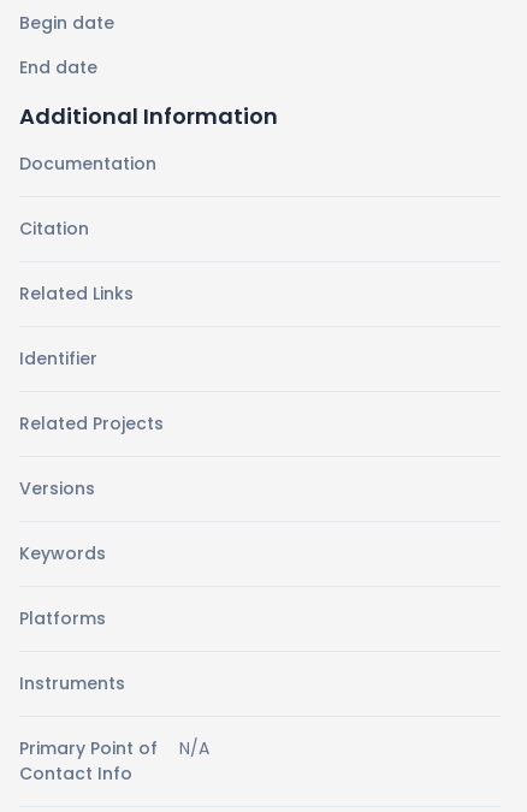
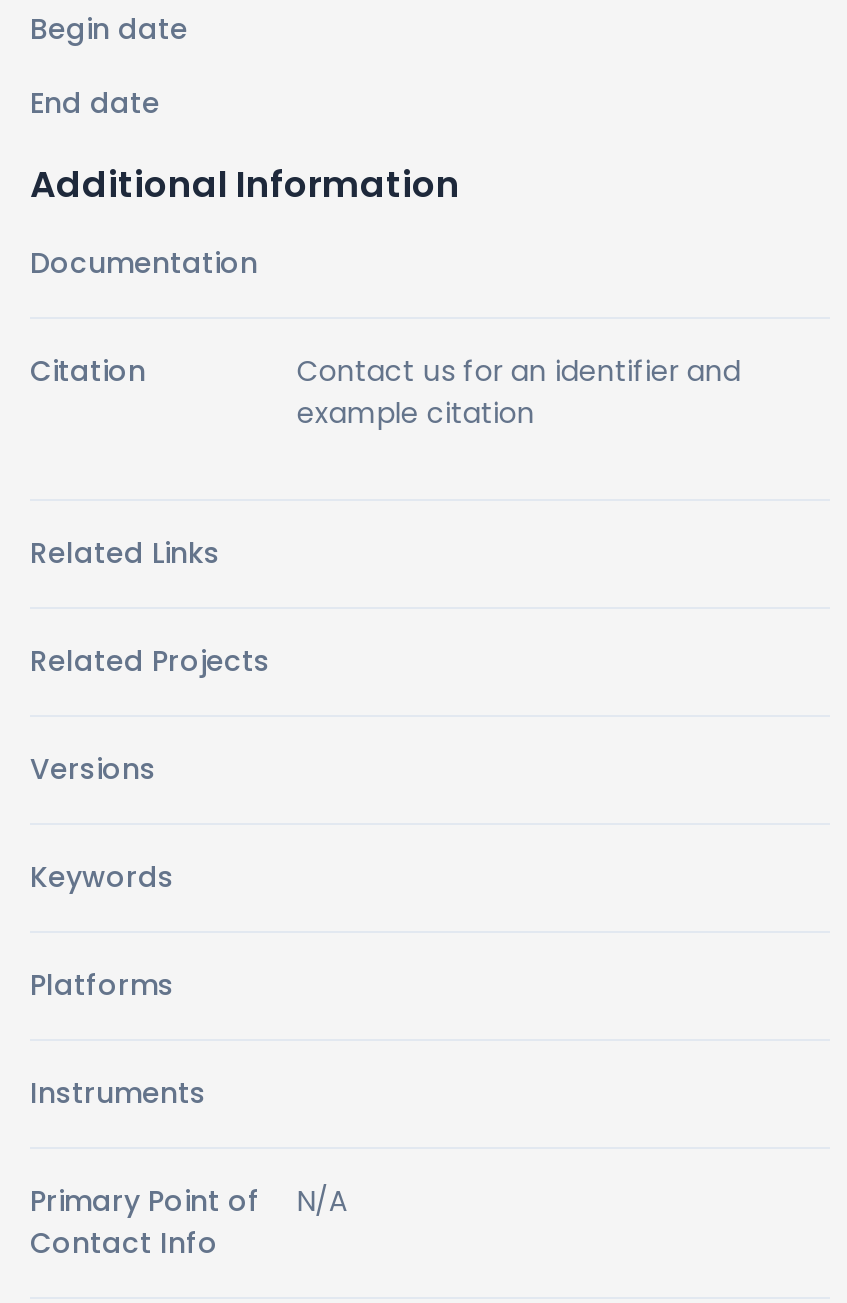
+ Contact us for an identifier and
+ example citation

moved down: Related Links

- Identifier
